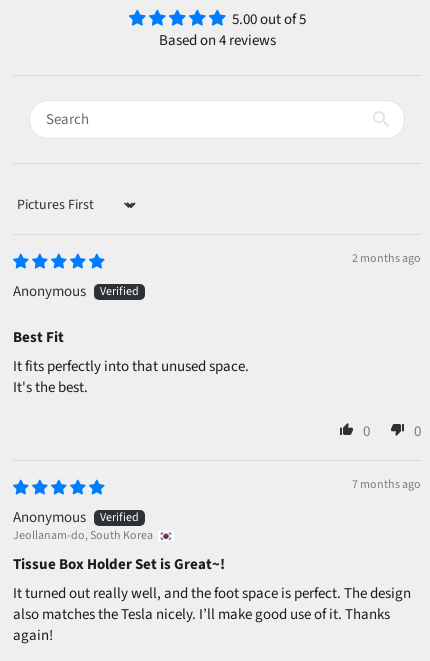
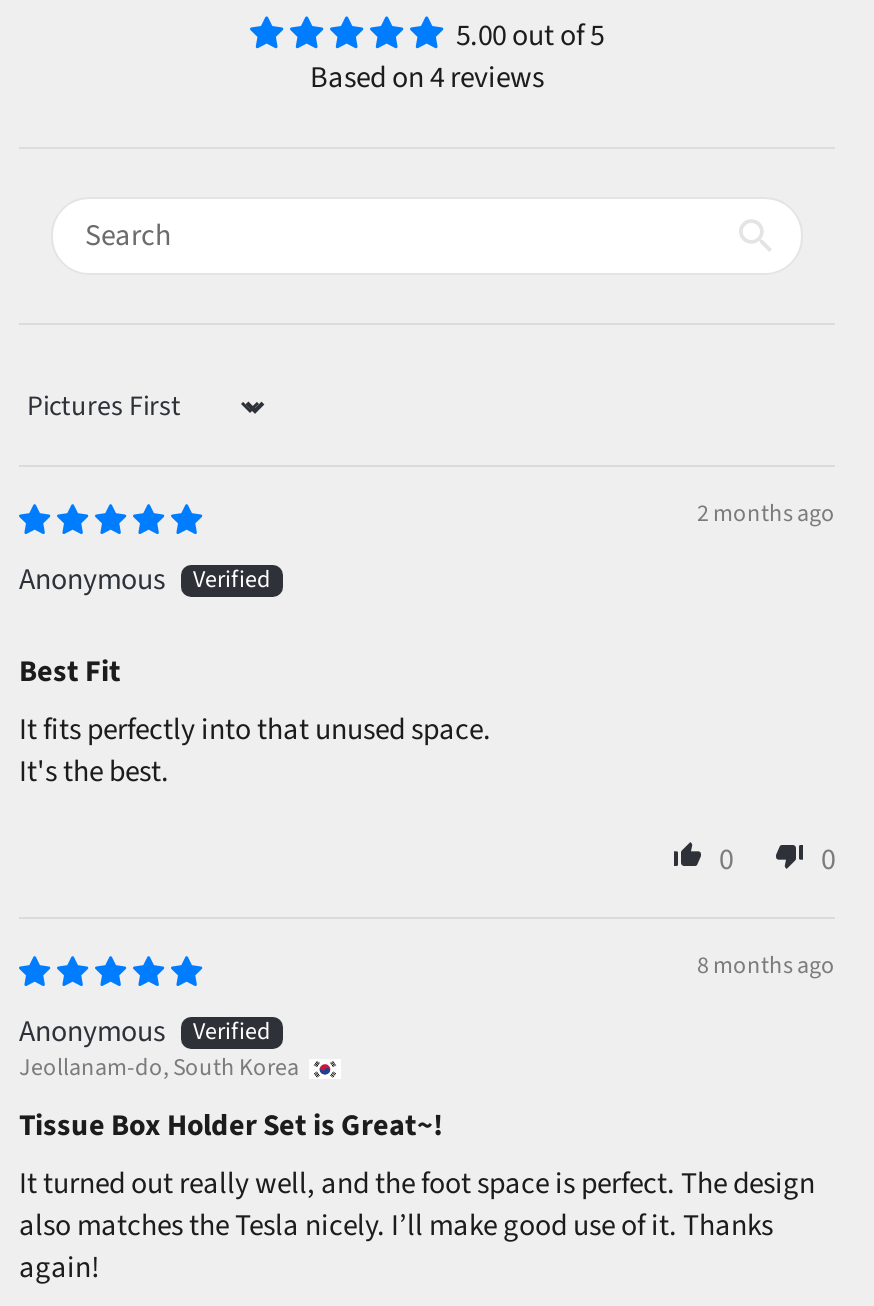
- 7 months ago
+ 8 months ago
